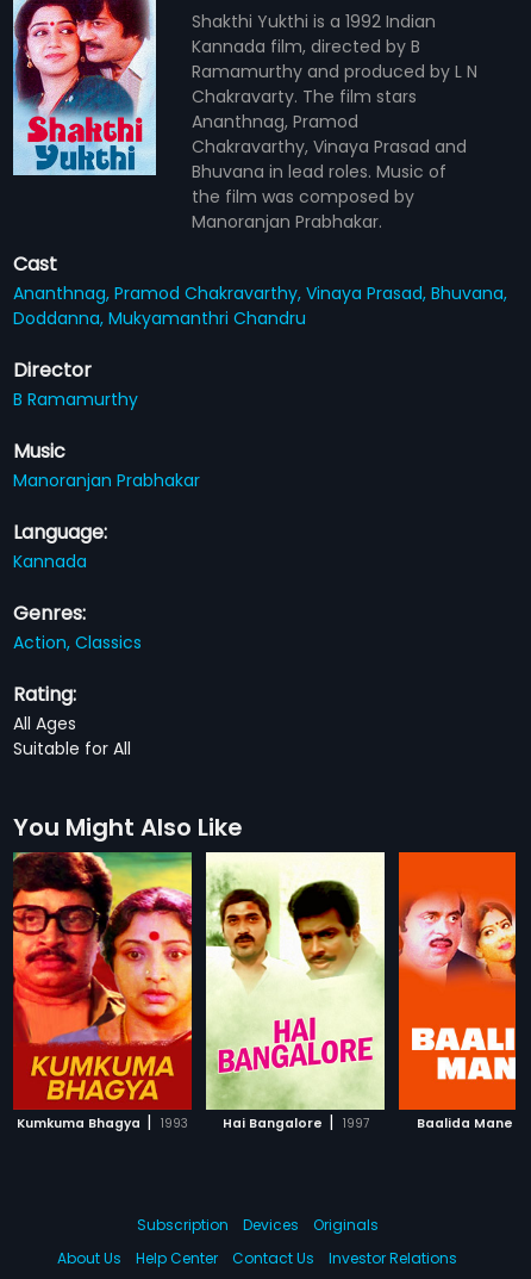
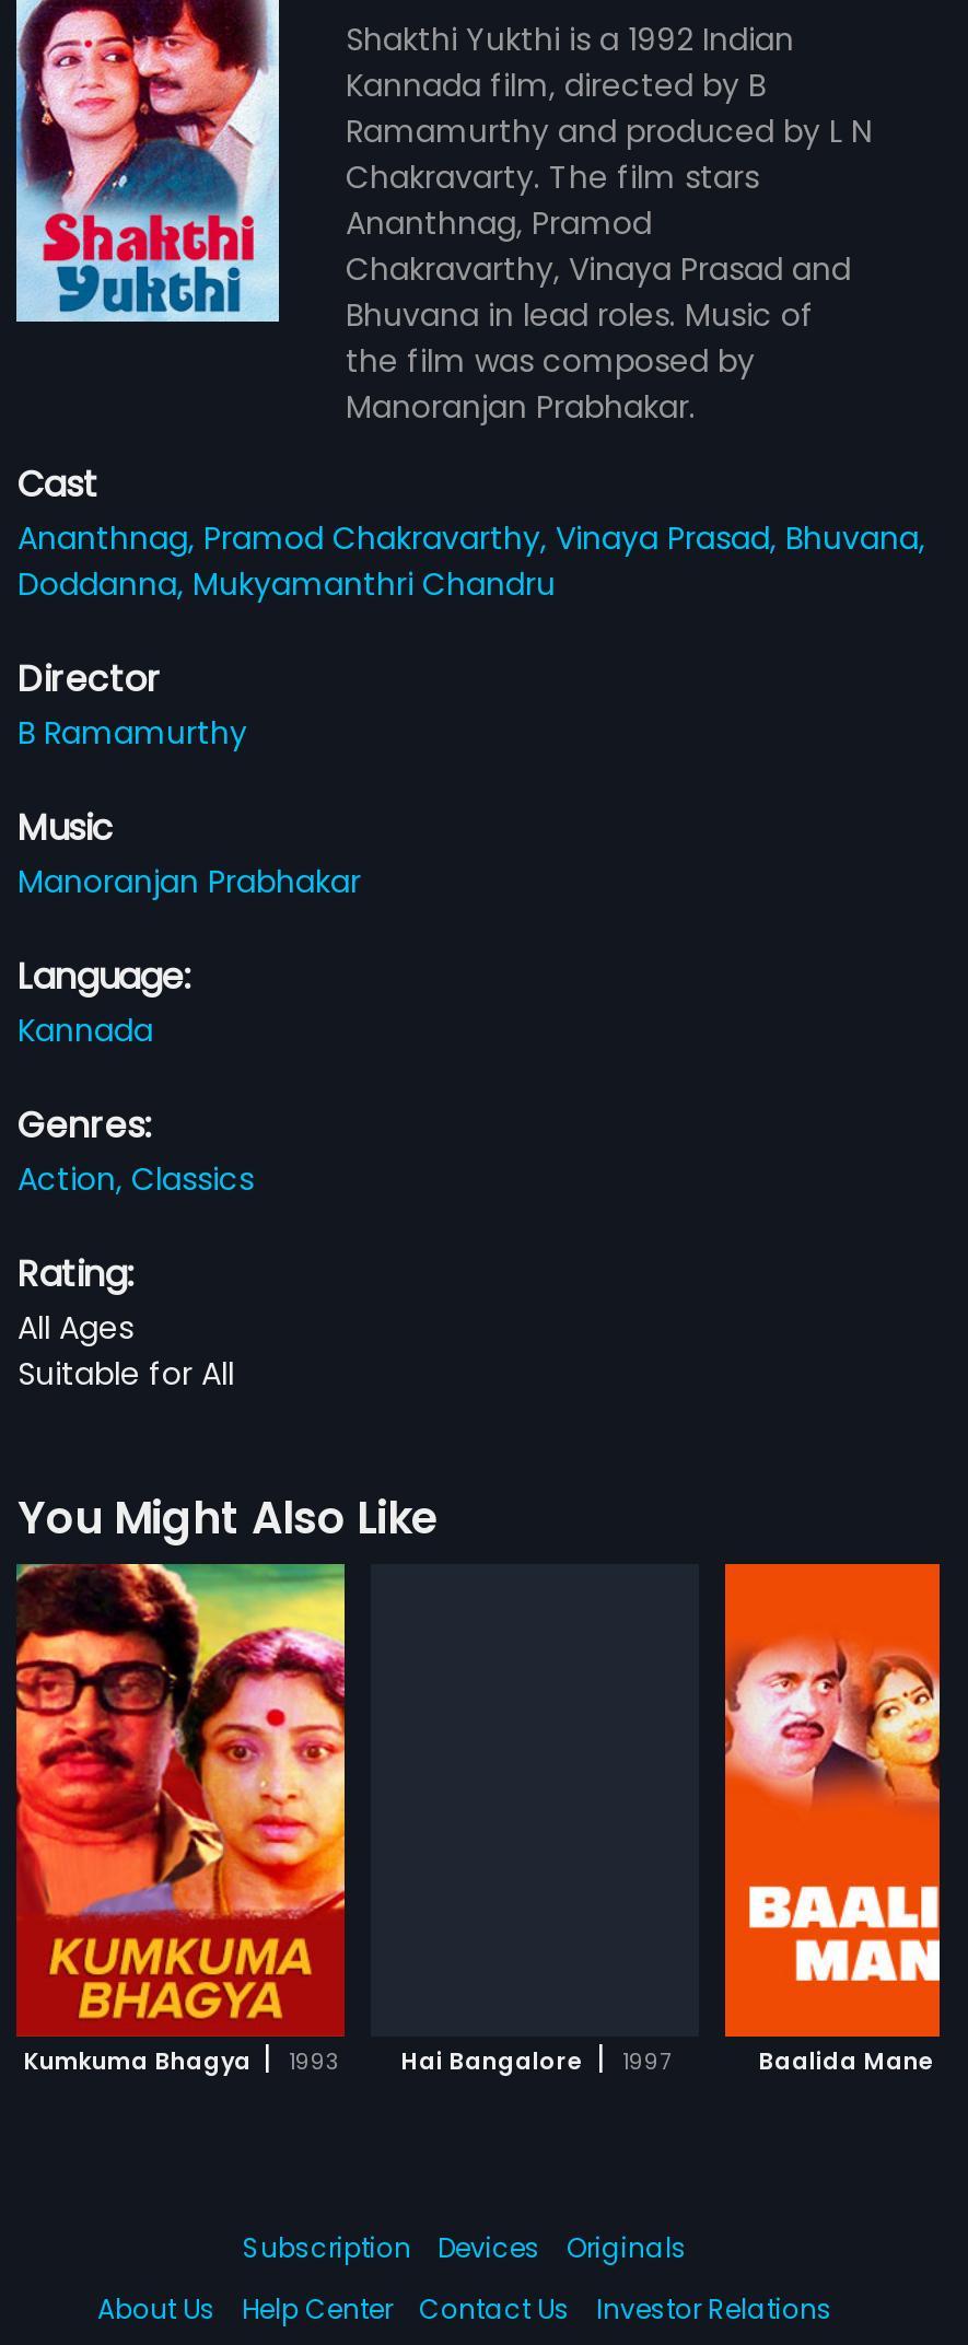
- [image]
